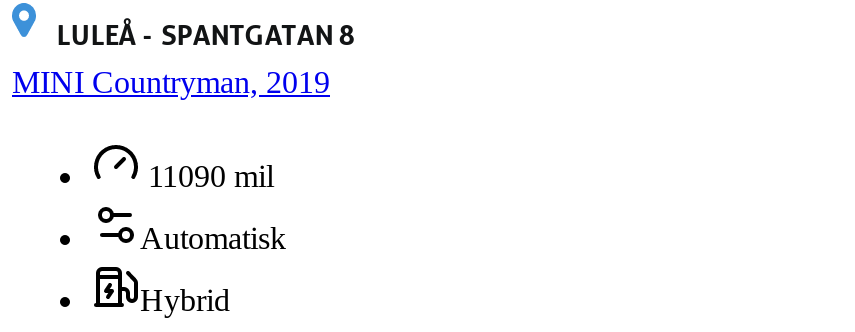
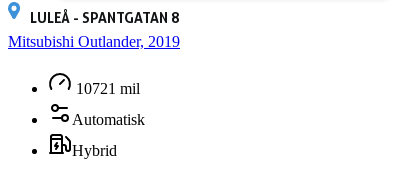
- MINI Countryman, 2019
+ Mitsubishi Outlander, 2019

- 11090 mil
+ 10721 mil
